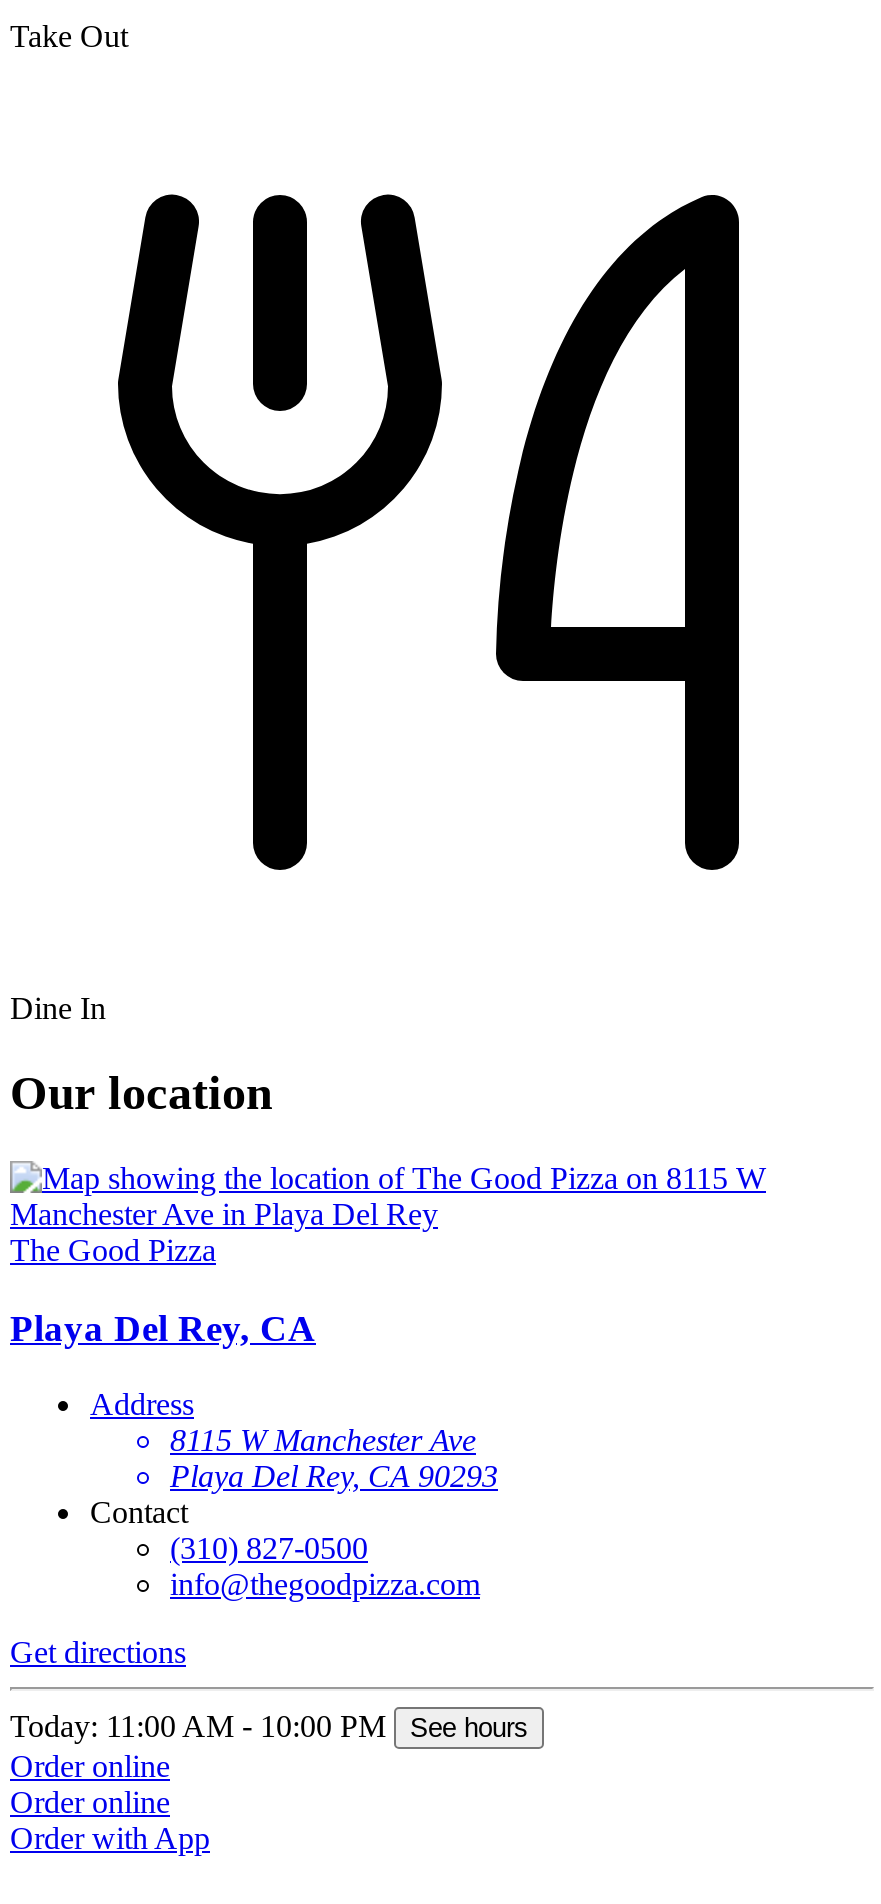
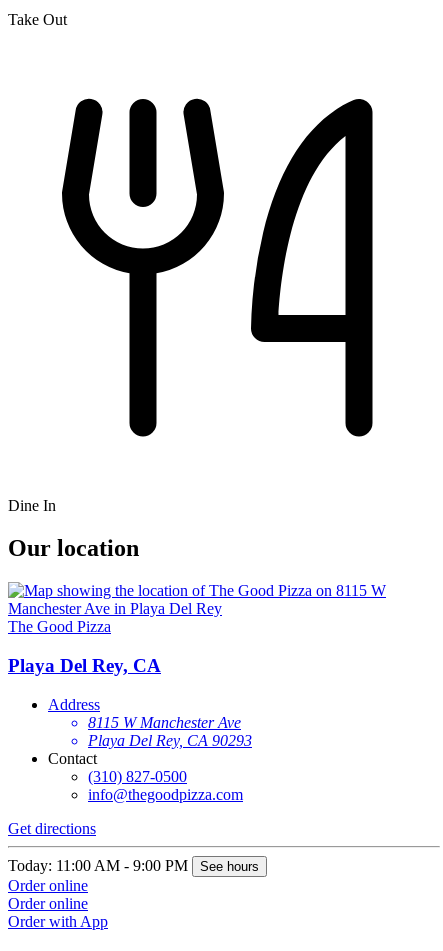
- Today: 11:00 AM - 10:00 PM See hours
+ Today: 11:00 AM - 9:00 PM See hours
